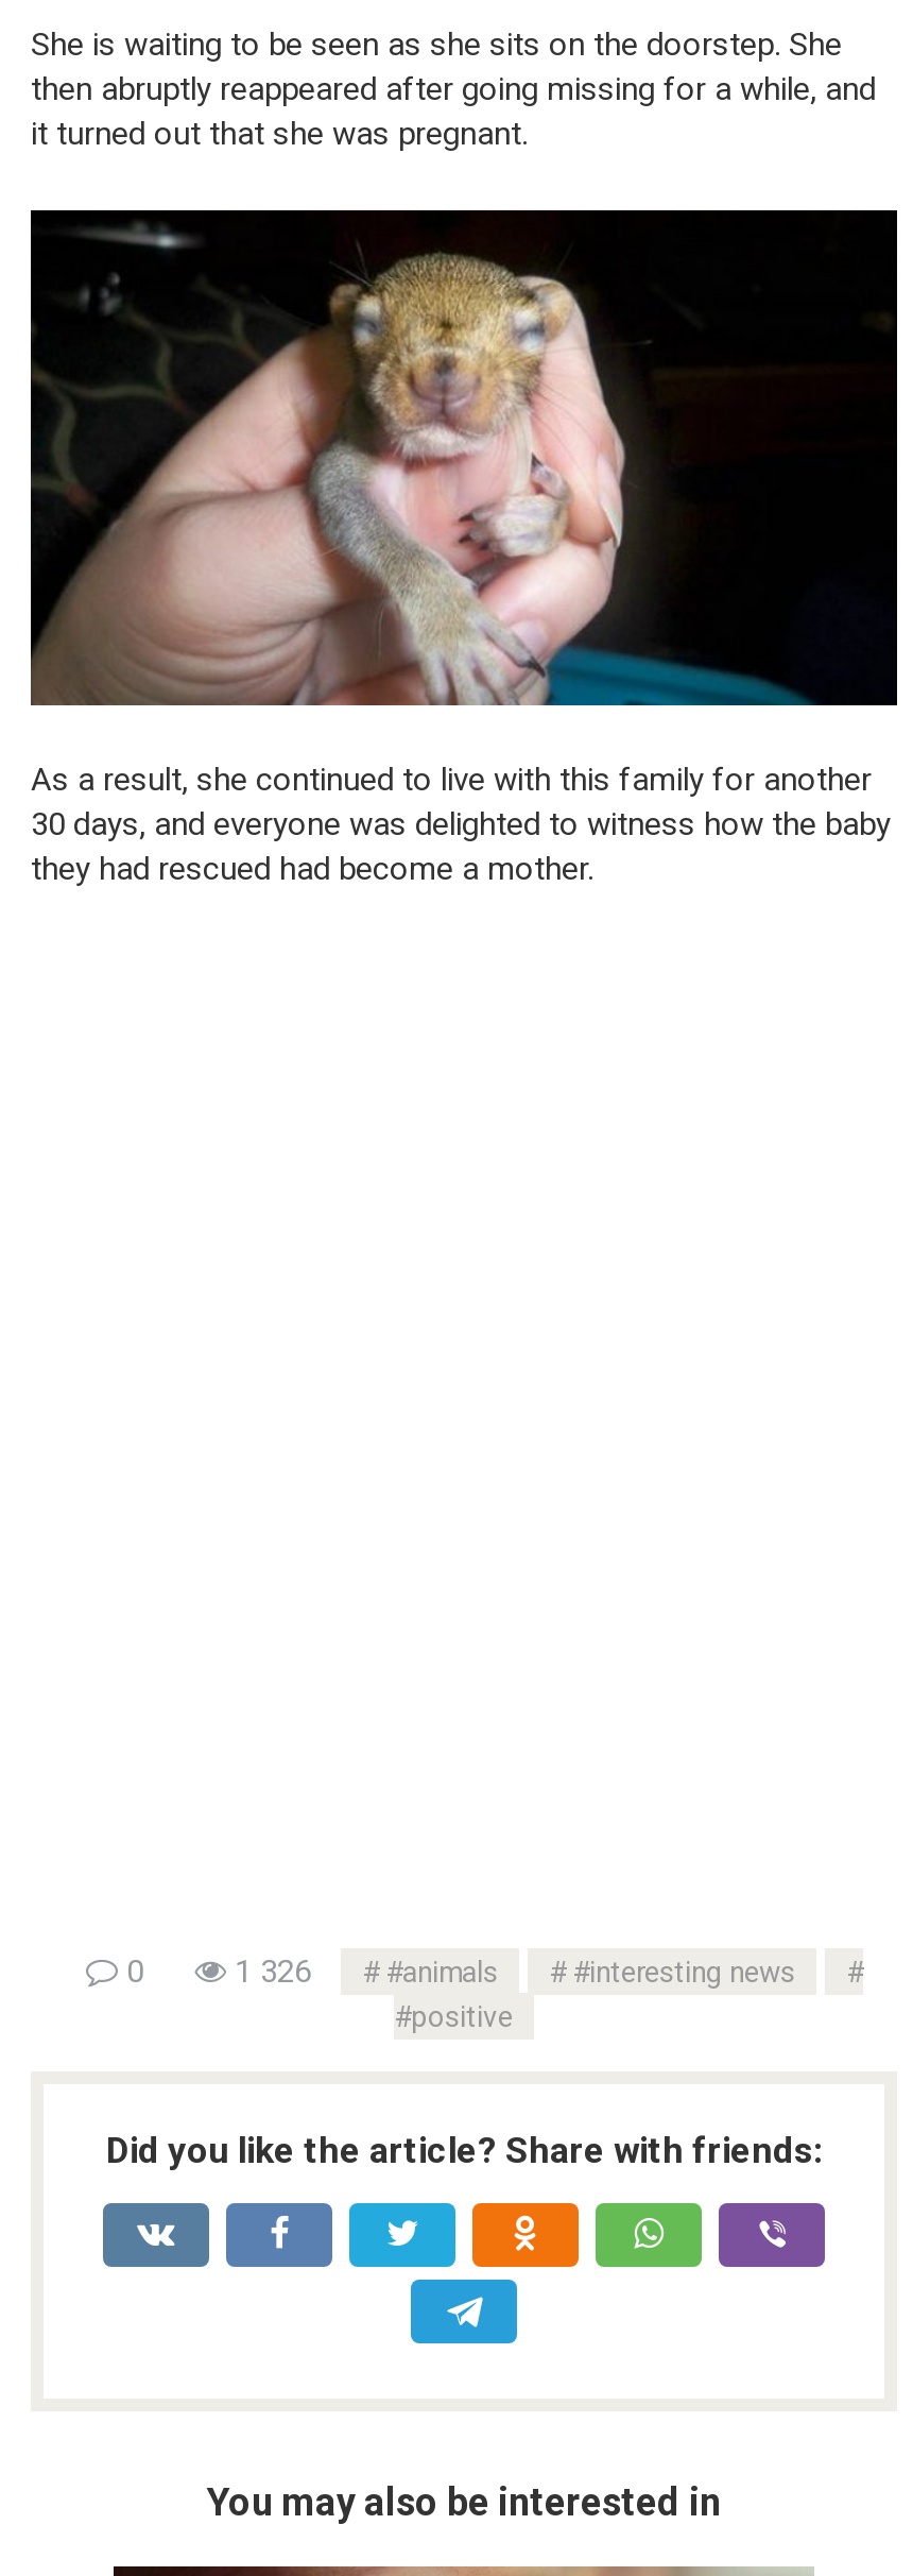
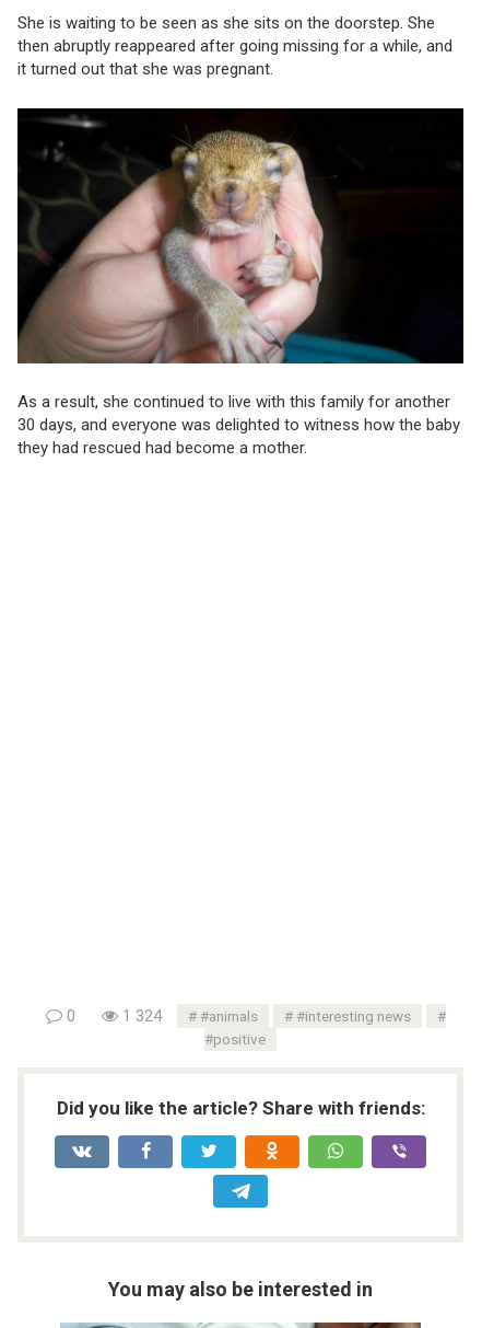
- 1 326
+ 1 324
